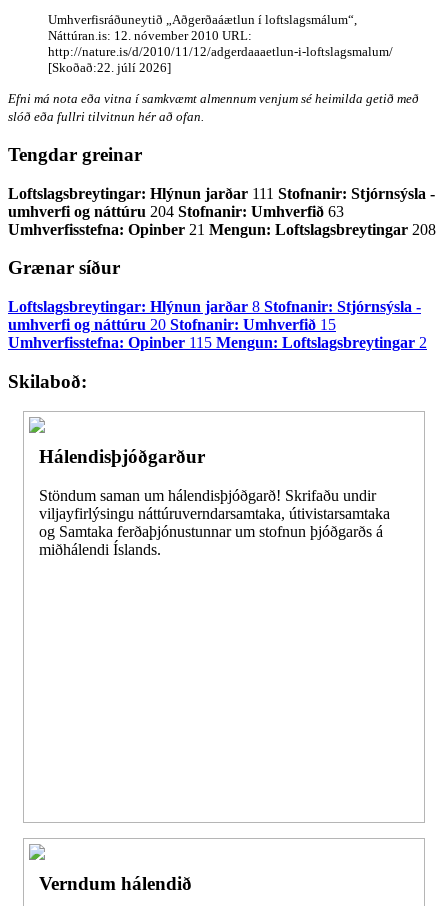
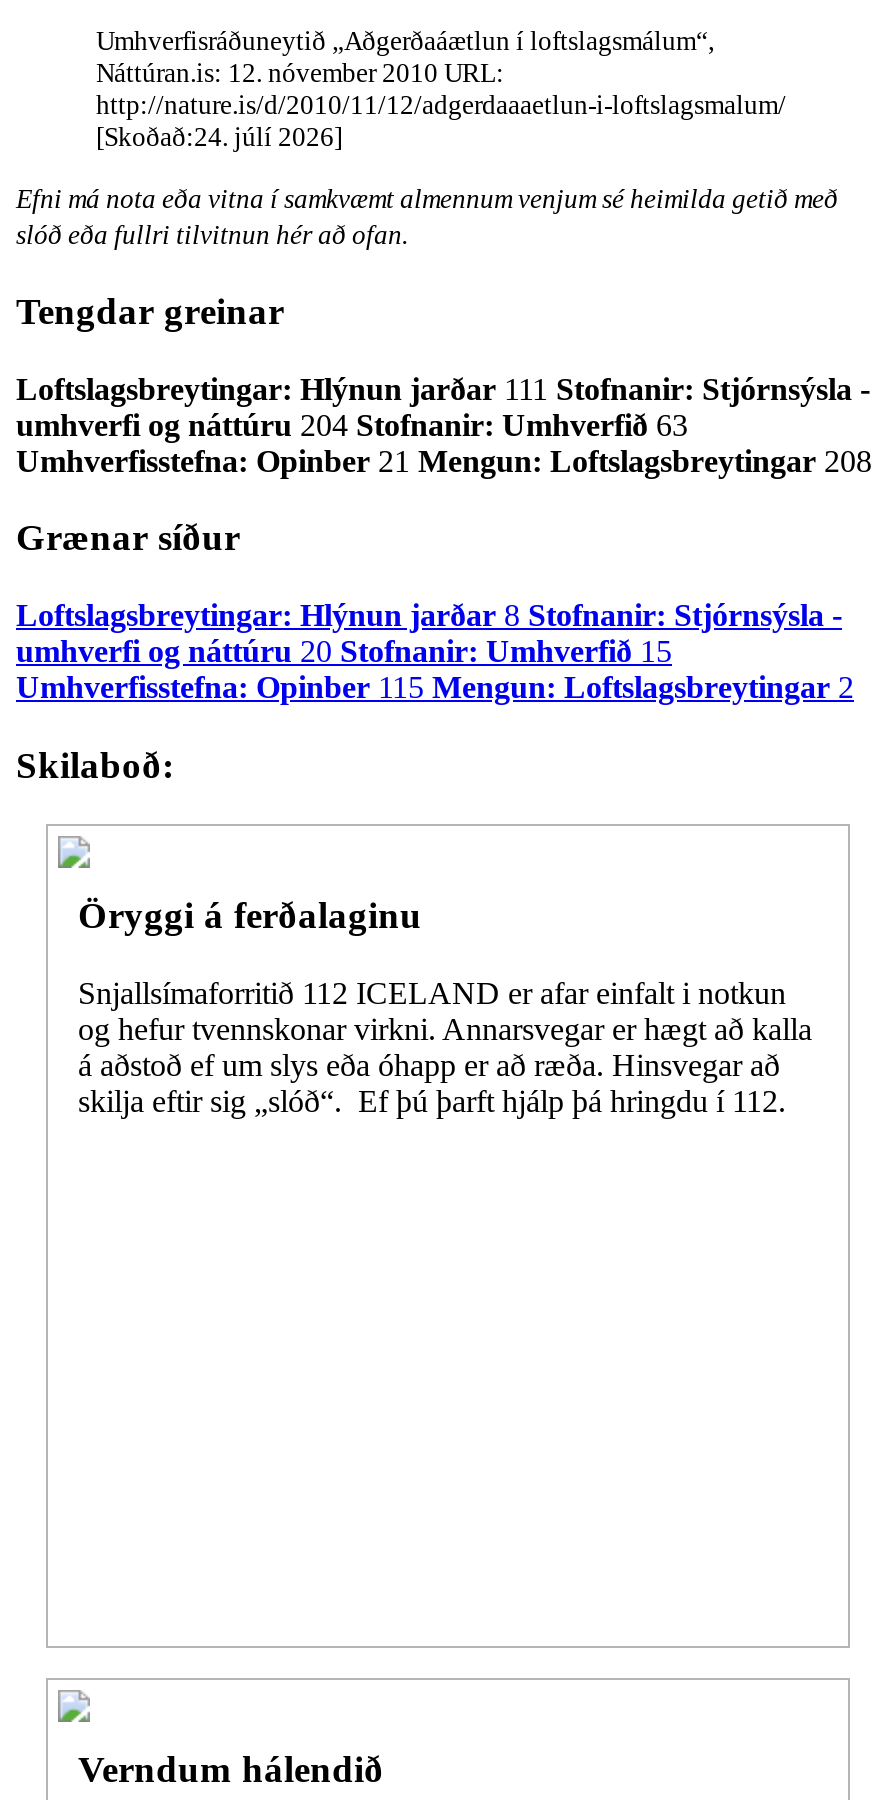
- [Skoðað:22. júlí 2026]
+ [Skoðað:24. júlí 2026]

- Hálendisþjóðgarður
+ Öryggi á ferðalaginu

- Stöndum saman um hálendisþjóðgarð! Skrifaðu undir
- viljayfirlýsingu náttúruverndarsamtaka, útivistarsamtaka
- og Samtaka ferðaþjónustunnar um stofnun þjóðgarðs á
- miðhálendi Íslands.
+ Snjallsímaforritið 112 ICELAND er afar einfalt i notkun
+ og hefur tvennskonar virkni. Annarsvegar er hægt að kalla
+ á aðstoð ef um slys eða óhapp er að ræða. Hinsvegar að
+ skilja eftir sig „slóð“. Ef þú þarft hjálp þá hringdu í 112.
